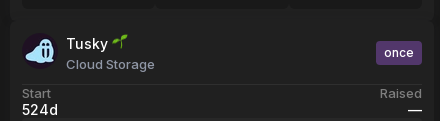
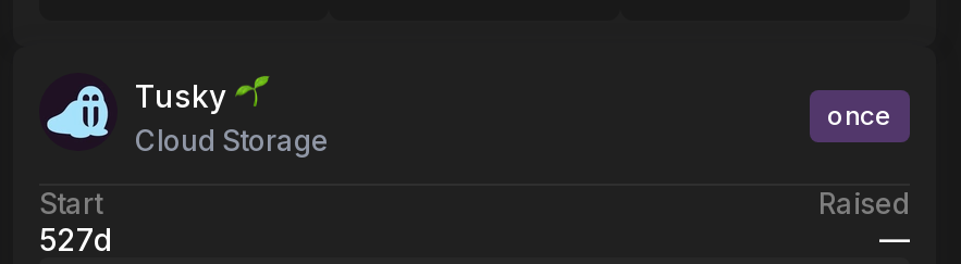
- 524d
+ 527d
